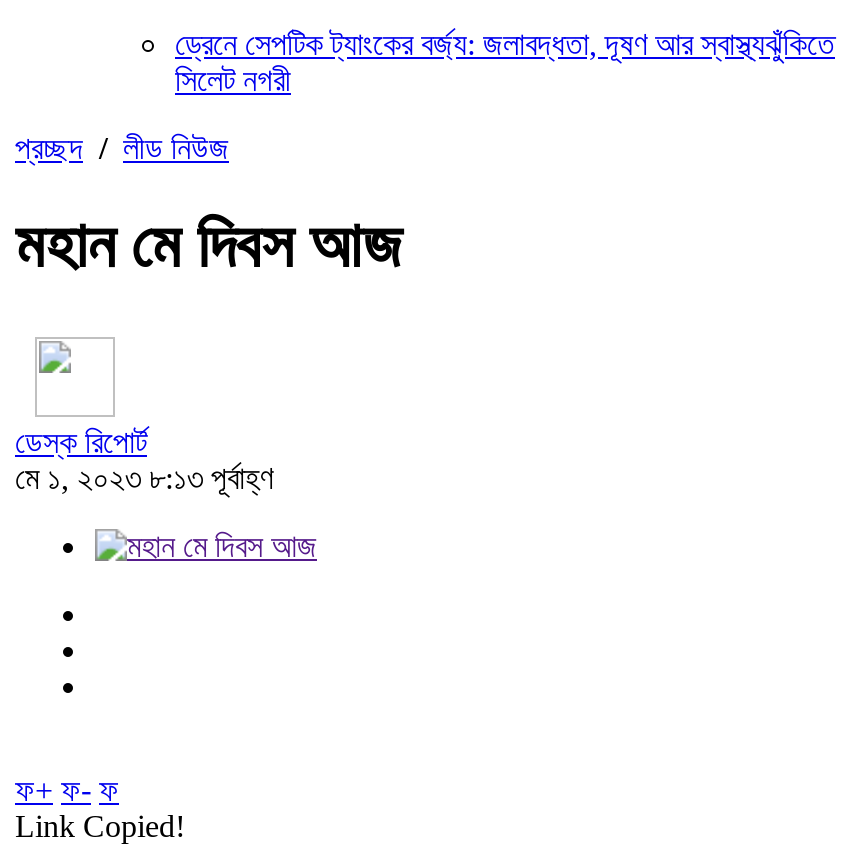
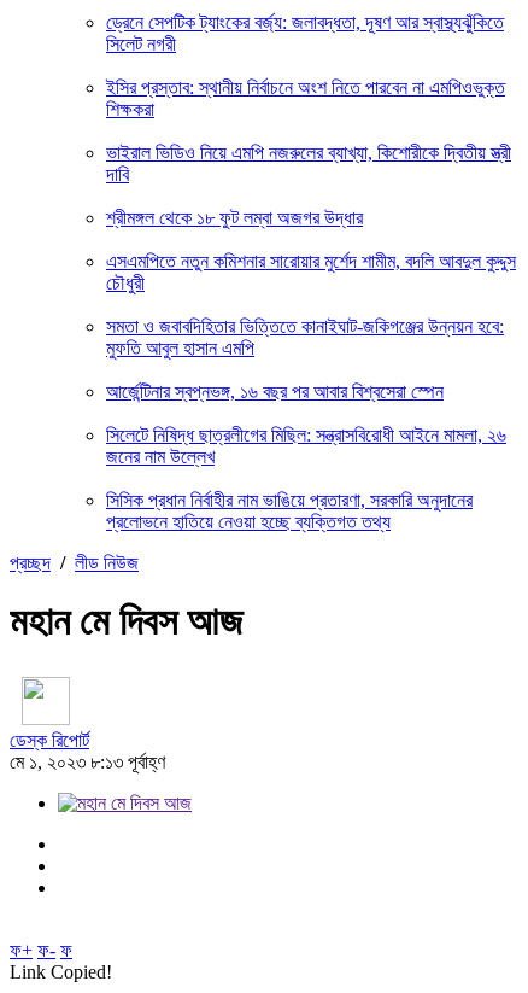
+ ইসির প্রস্তাব: স্থানীয় নির্বাচনে অংশ নিতে পারবেন না এমপিওভুক্ত
+ শিক্ষকরা
+ ভাইরাল ভিডিও নিয়ে এমপি নজরুলের ব্যাখ্যা, কিশোরীকে দ্বিতীয় স্ত্রী
+ দাবি
+ শ্রীমঙ্গল থেকে ১৮ ফুট লম্বা অজগর উদ্ধার
+ এসএমপিতে নতুন কমিশনার সারোয়ার মুর্শেদ শামীম, বদলি আবদুল কুদ্দুস
+ চৌধুরী
+ সমতা ও জবাবদিহিতার ভিত্তিতে কানাইঘাট-জকিগঞ্জের উন্নয়ন হবে:
+ মুফতি আবুল হাসান এমপি
+ আর্জেন্টিনার স্বপ্নভঙ্গ, ১৬ বছর পর আবার বিশ্বসেরা স্পেন
+ সিলেটে নিষিদ্ধ ছাত্রলীগের মিছিল: সন্ত্রাসবিরোধী আইনে মামলা, ২৬
+ জনের নাম উল্লেখ
+ সিসিক প্রধান নির্বাহীর নাম ভাঙিয়ে প্রতারণা, সরকারি অনুদানের
+ প্রলোভনে হাতিয়ে নেওয়া হচ্ছে ব্যক্তিগত তথ্য
